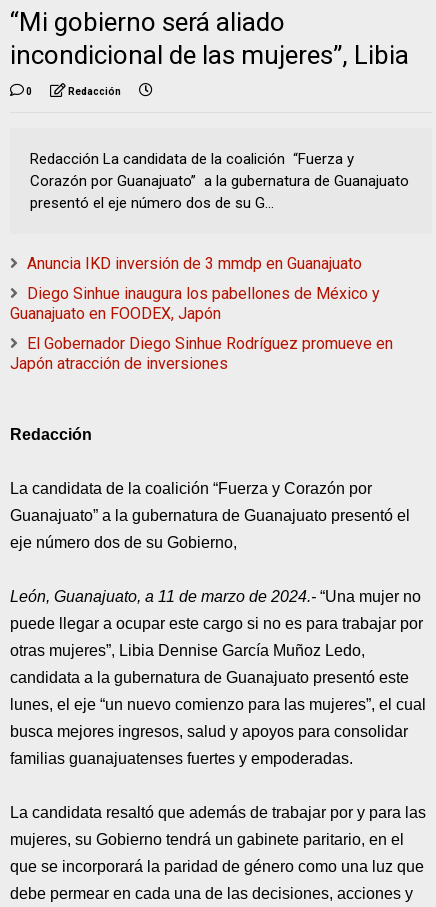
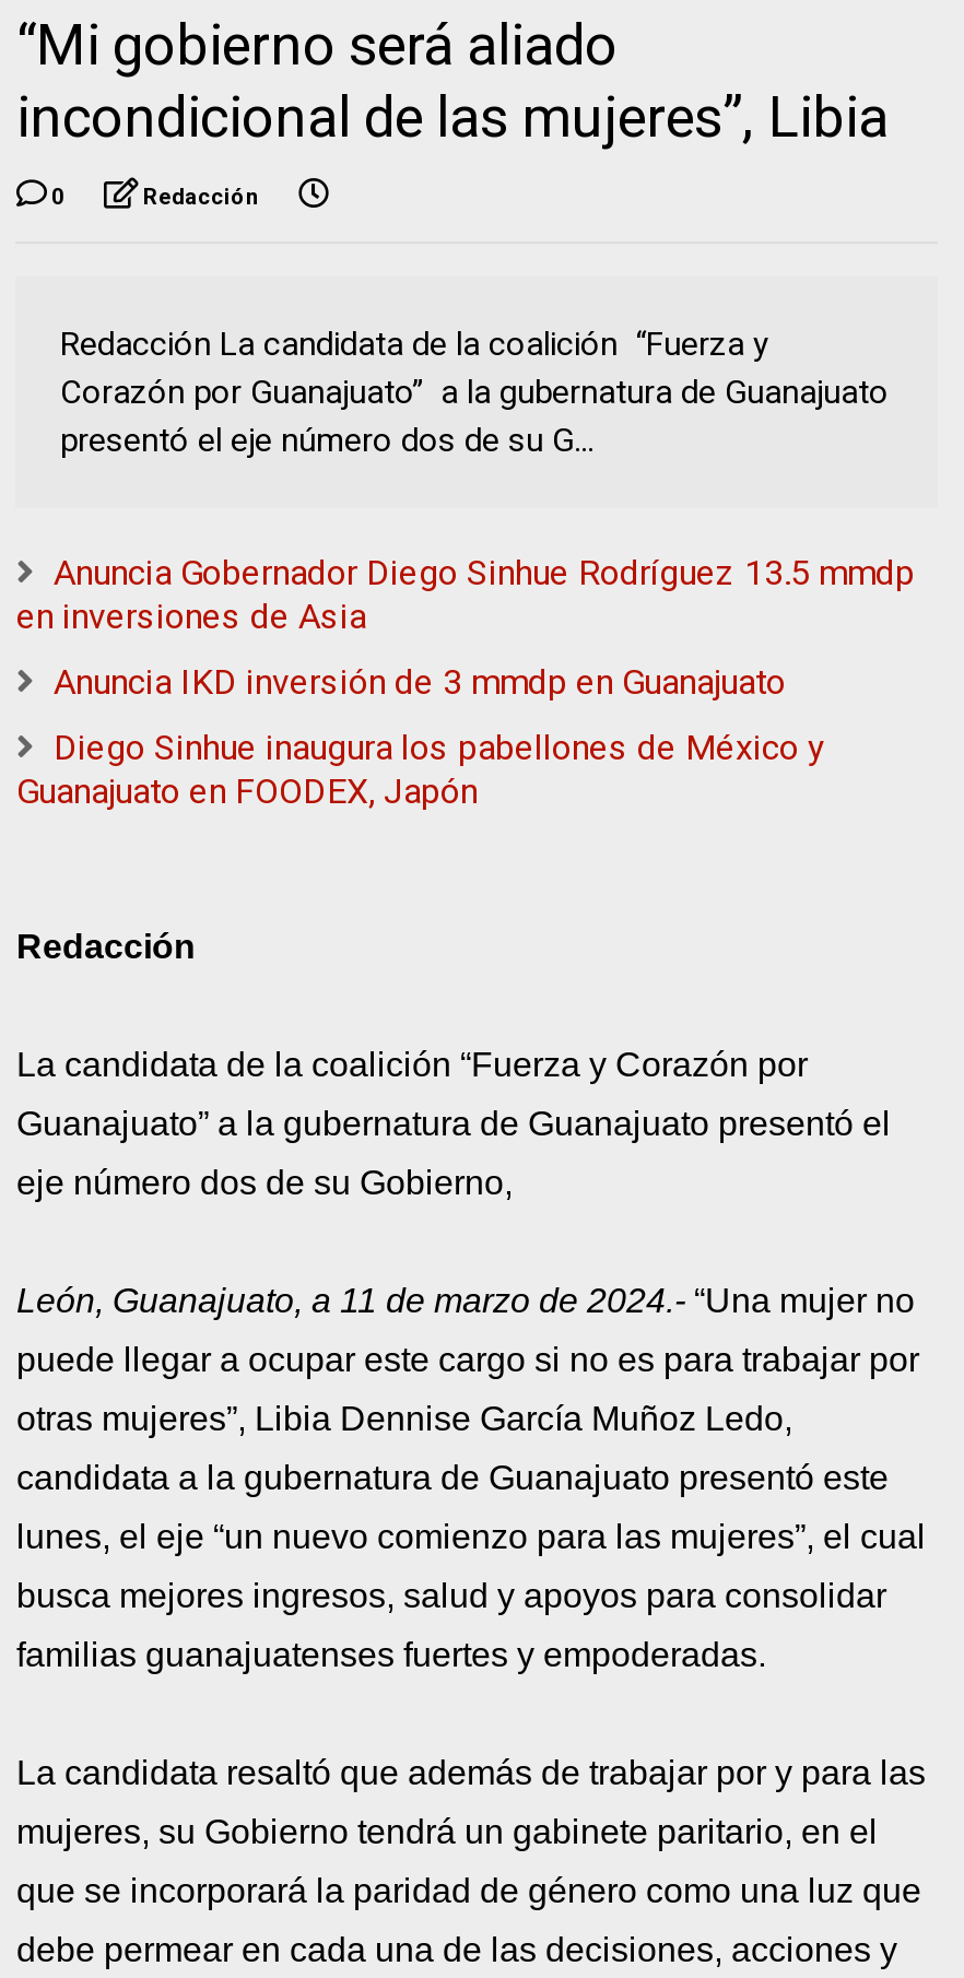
+ Anuncia Gobernador Diego Sinhue Rodríguez 13.5 mmdp
+ en inversiones de Asia

moved down: Anuncia IKD inversión de 3 mmdp en Guanajuato | Diego Sinhue inaugura los pabellones de México y | Guanajuato en FOODEX, Japón

- El Gobernador Diego Sinhue Rodríguez promueve en
- Japón atracción de inversiones
